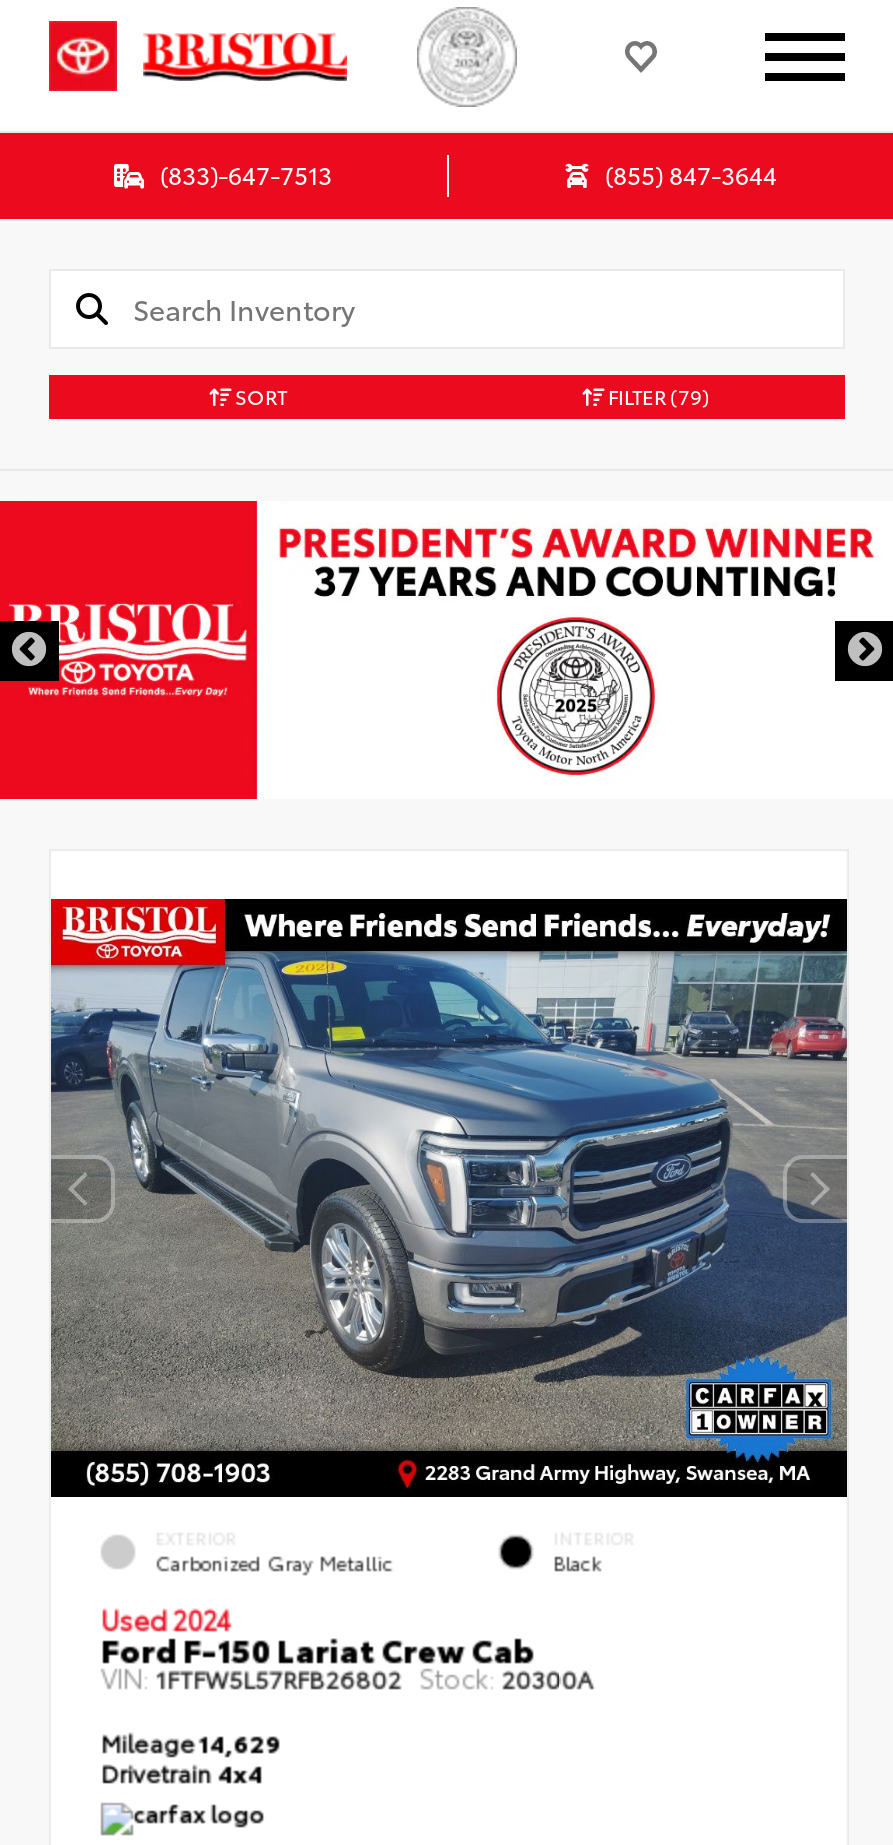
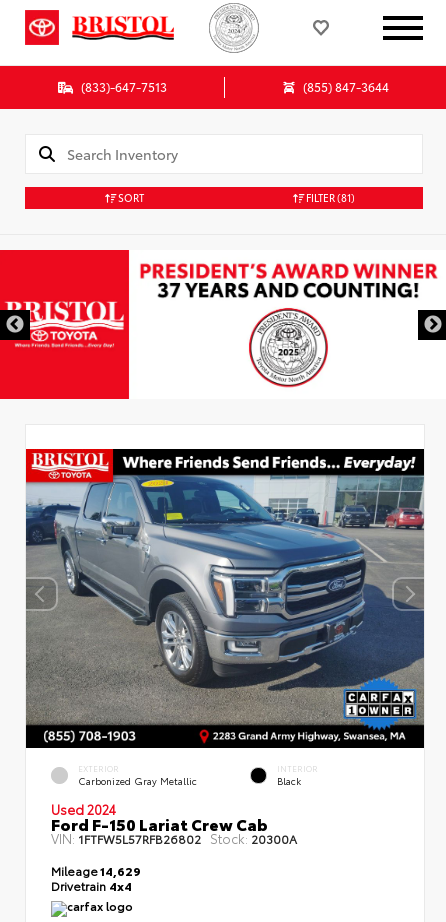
- FILTER (79)
+ FILTER (81)
